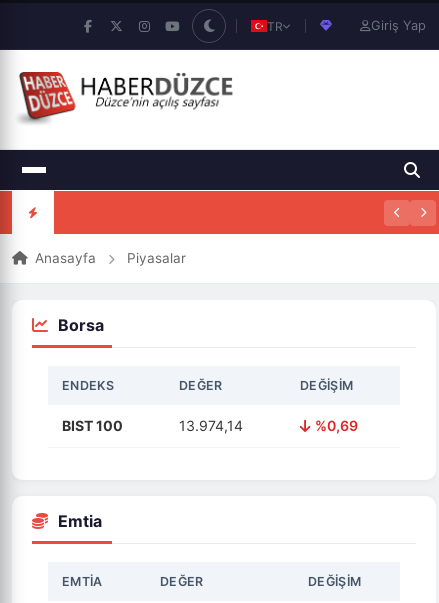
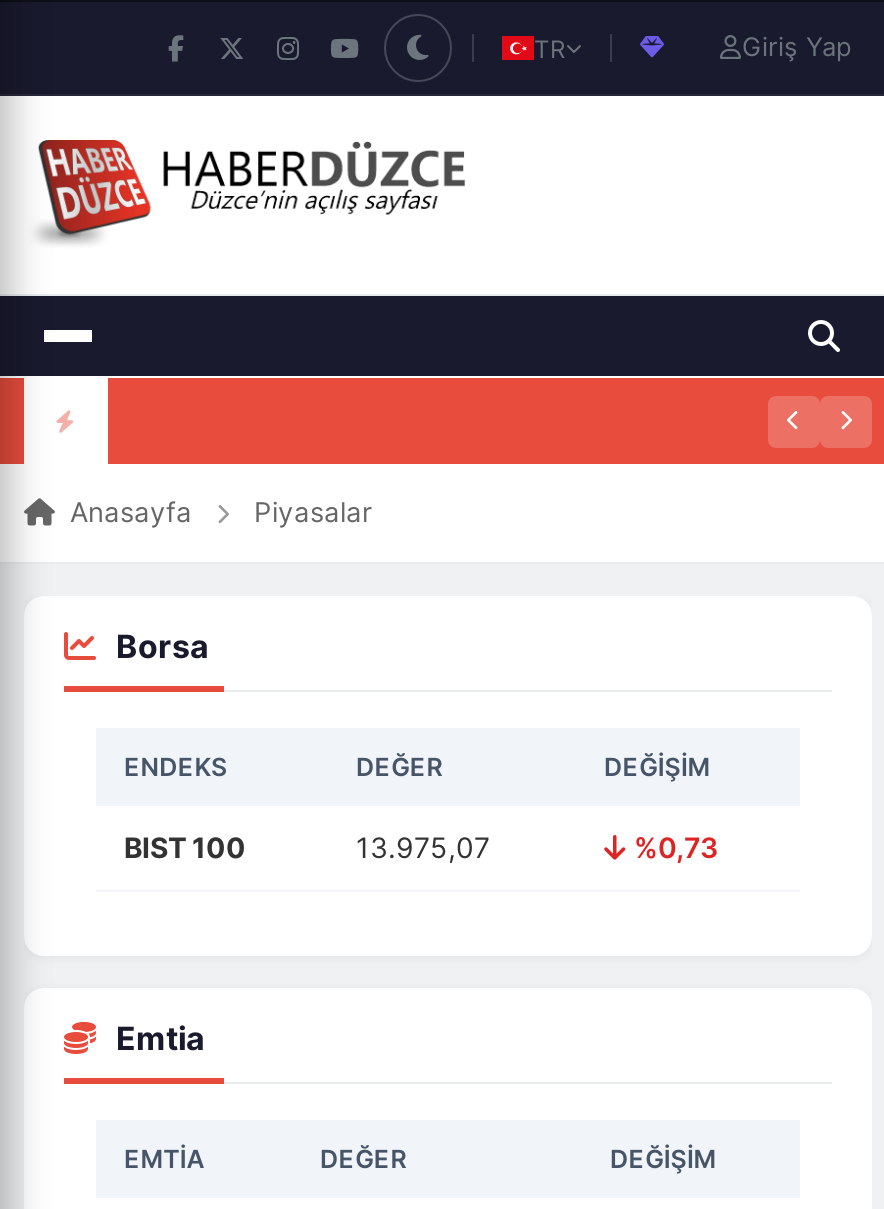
- 13.974,14
+ 13.975,07

- %0,69
+ %0,73
